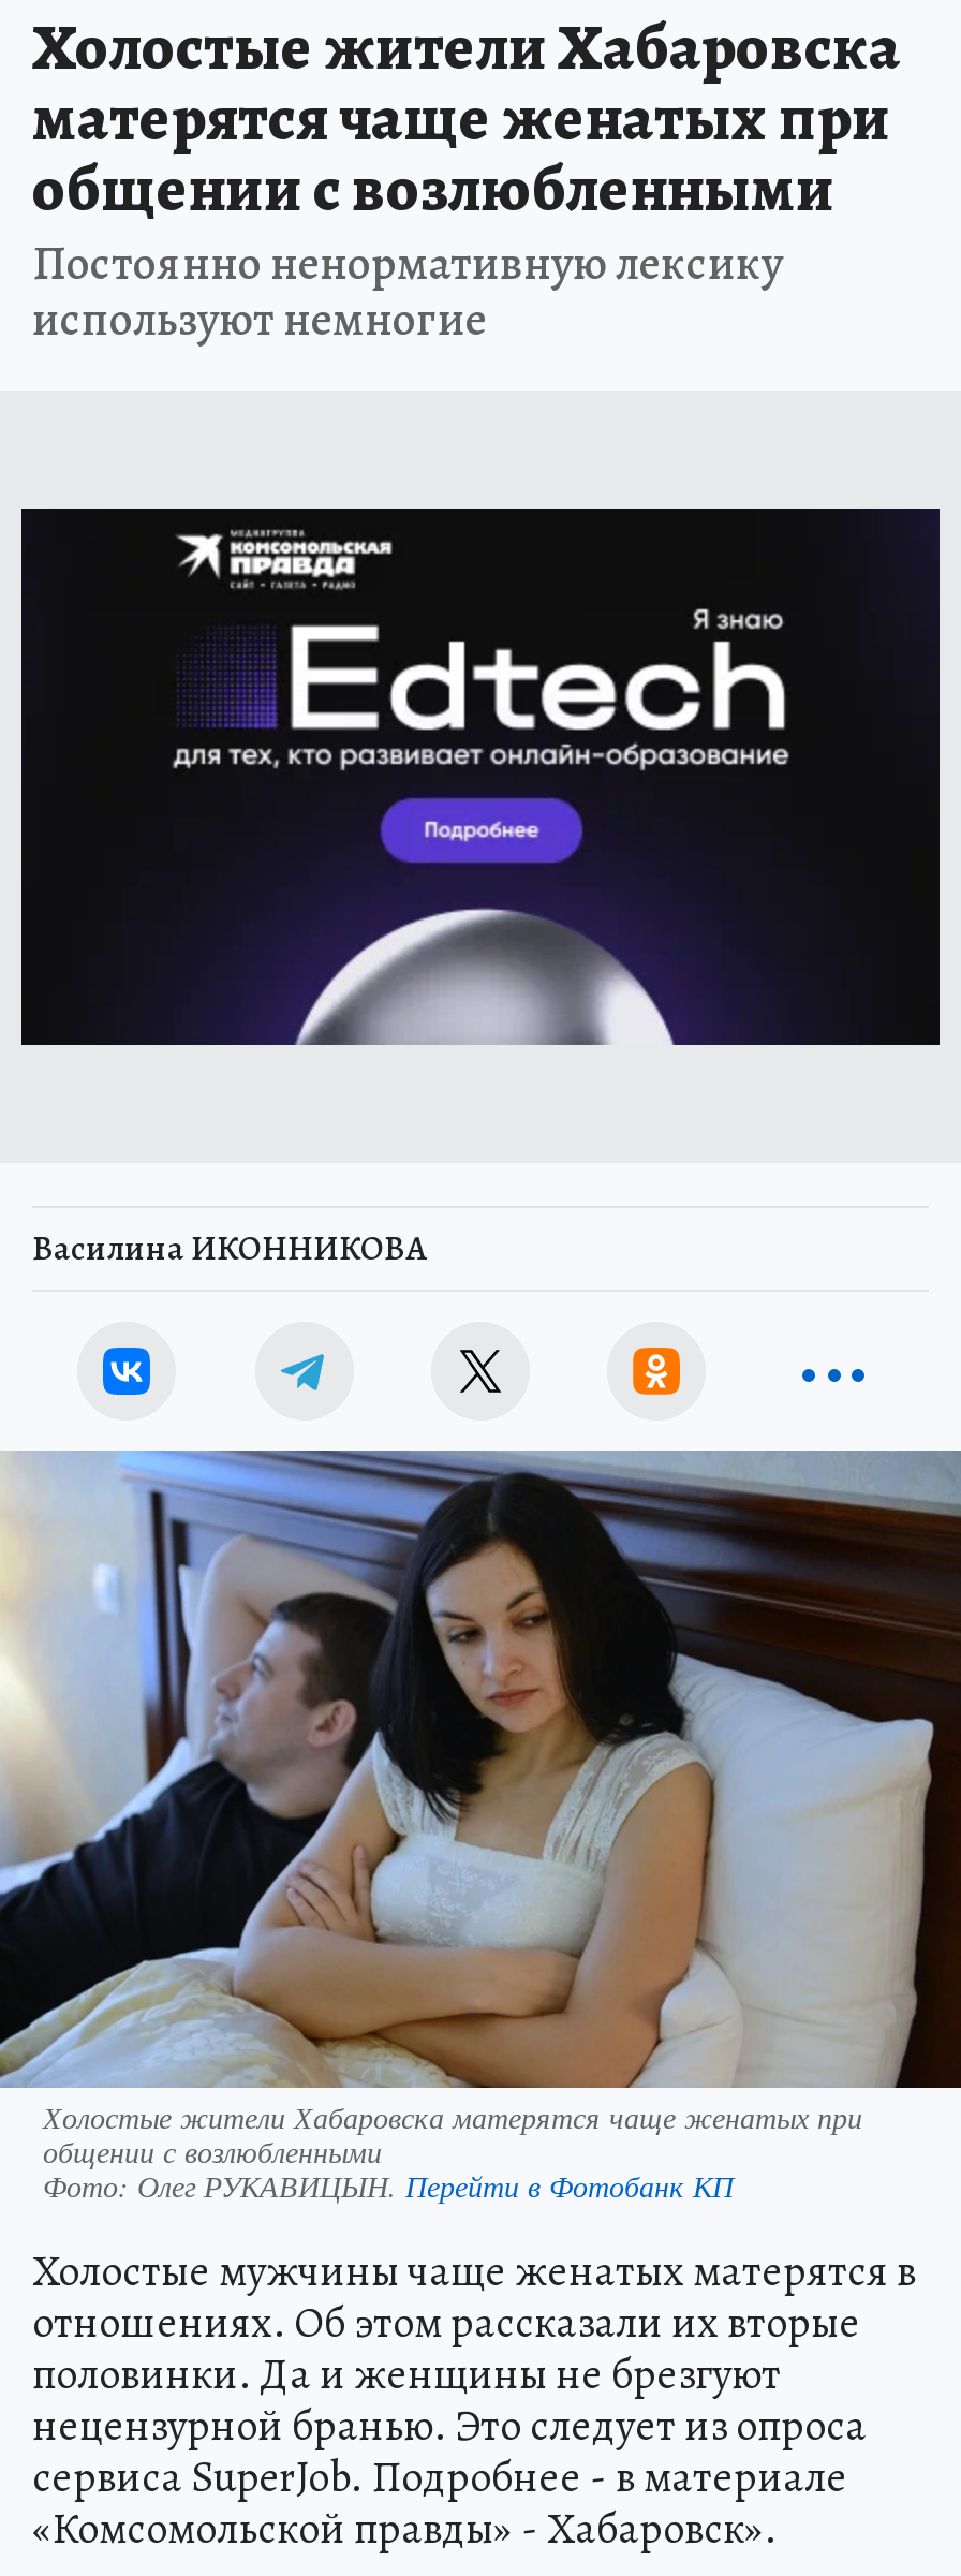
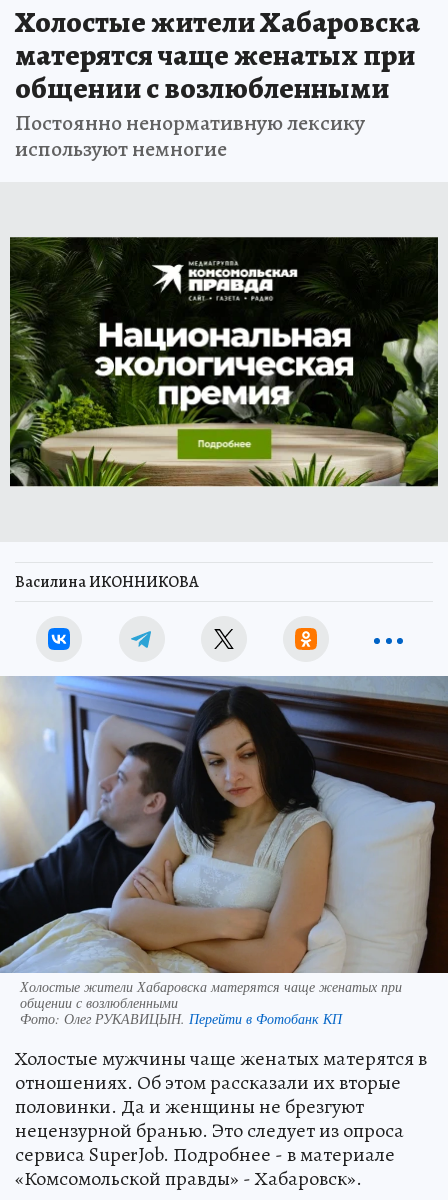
- [image]
+ [image]
